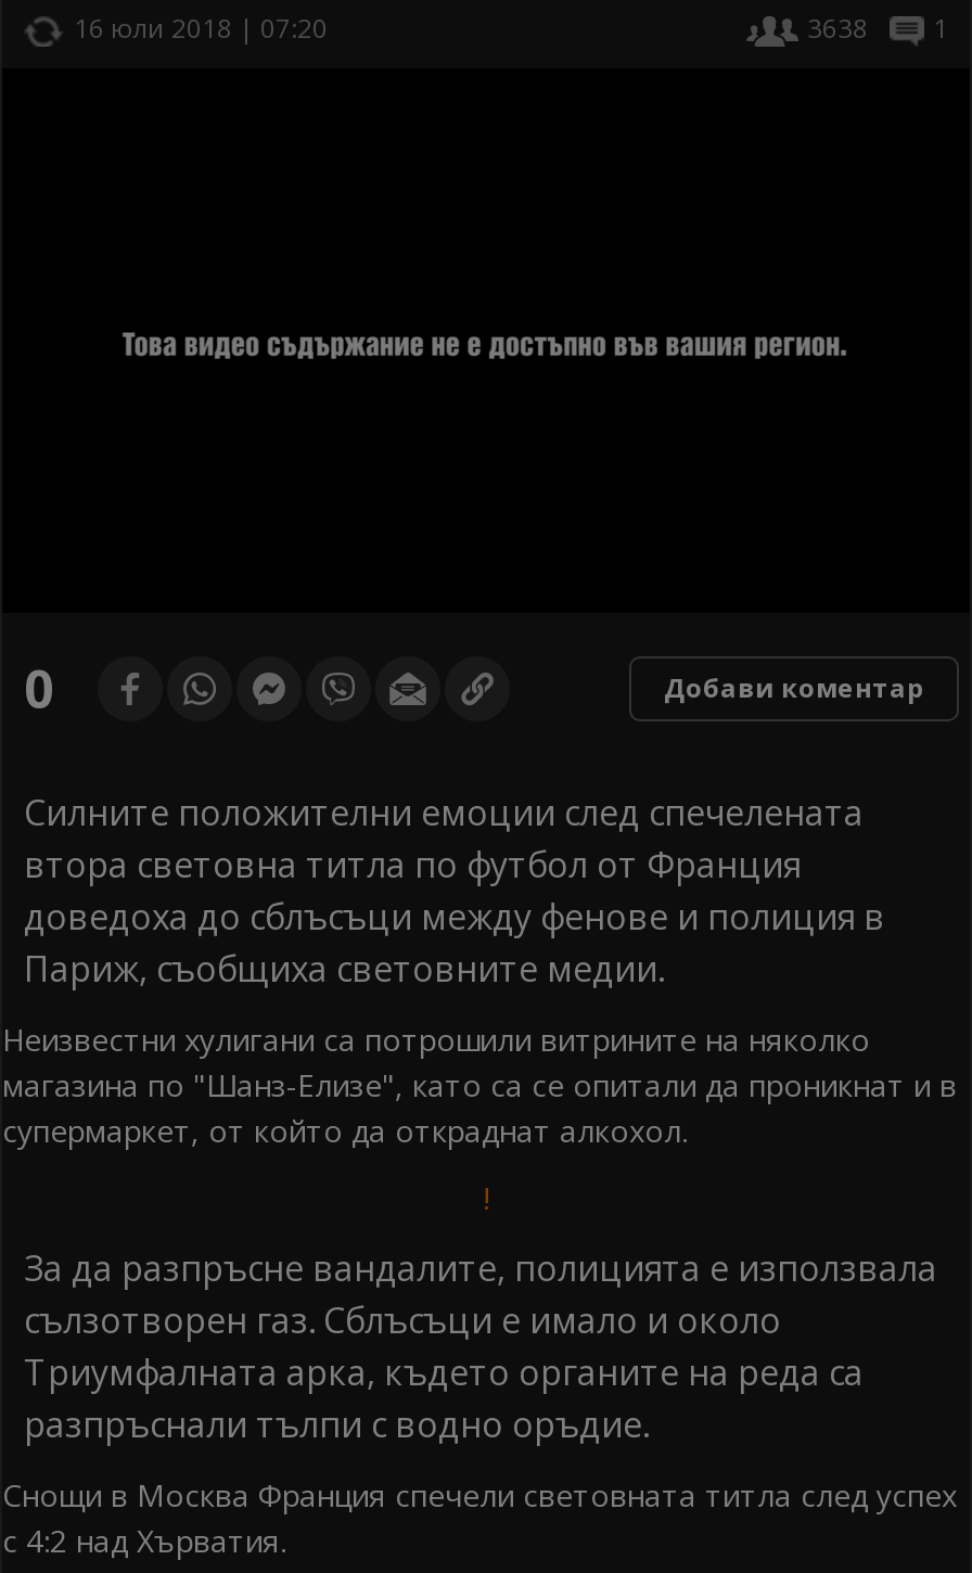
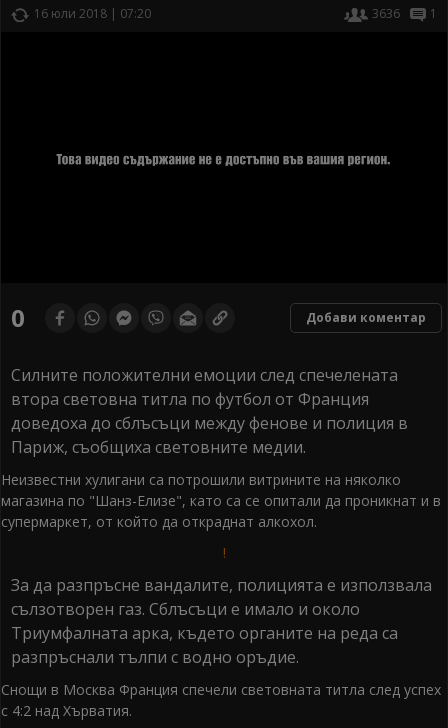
- 3638 1
+ 3636 1
